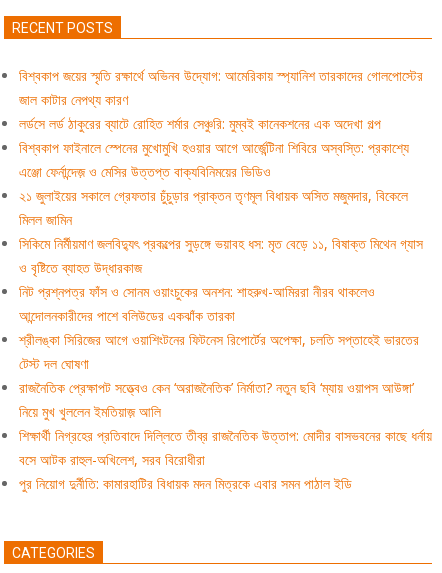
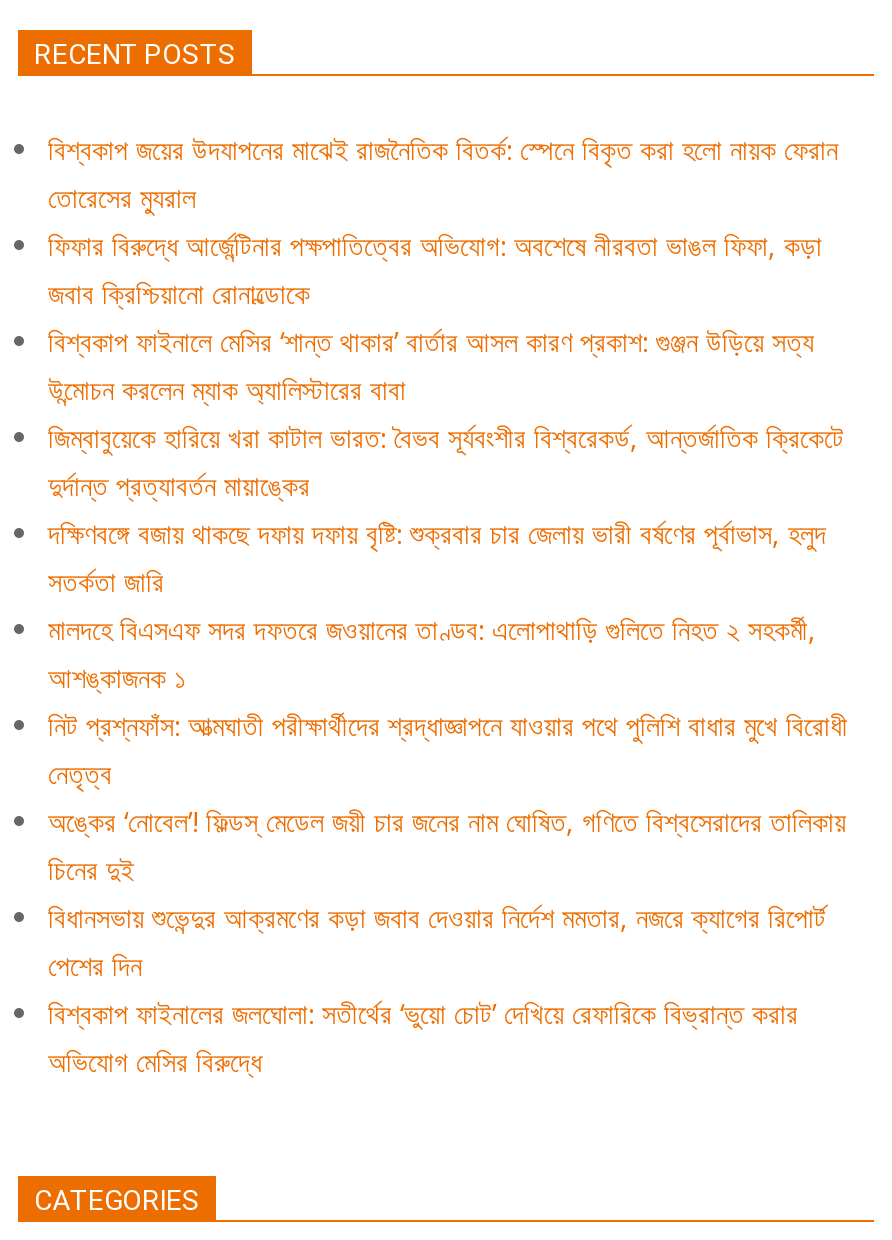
- বিশ্বকাপ জয়ের স্মৃতি রক্ষার্থে অভিনব উদ্যোগ: আমেরিকায় স্প্যানিশ তারকাদের গোলপোস্টের
- জাল কাটার নেপথ্য কারণ
- লর্ডসে লর্ড ঠাকুরের ব্যাটে রোহিত শর্মার সেঞ্চুরি: মুম্বই কানেকশনের এক অদেখা গল্প
- বিশ্বকাপ ফাইনালে স্পেনের মুখোমুখি হওয়ার আগে আর্জেন্টিনা শিবিরে অস্বস্তি: প্রকাশ্যে
- এঞ্জো ফের্নান্দেজ় ও মেসির উত্তপ্ত বাক্যবিনিময়ের ভিডিও
- ২১ জুলাইয়ের সকালে গ্রেফতার চুঁচুড়ার প্রাক্তন তৃণমূল বিধায়ক অসিত মজুমদার, বিকেলে
- মিলল জামিন
- সিকিমে নির্মীয়মাণ জলবিদ্যুৎ প্রকল্পের সুড়ঙ্গে ভয়াবহ ধস: মৃত বেড়ে ১১, বিষাক্ত মিথেন গ্যাস
- ও বৃষ্টিতে ব্যাহত উদ্ধারকাজ
- নিট প্রশ্নপত্র ফাঁস ও সোনম ওয়াংচুকের অনশন: শাহরুখ-আমিররা নীরব থাকলেও
- আন্দোলনকারীদের পাশে বলিউডের একঝাঁক তারকা
- শ্রীলঙ্কা সিরিজের আগে ওয়াশিংটনের ফিটনেস রিপোর্টের অপেক্ষা, চলতি সপ্তাহেই ভারতের
- টেস্ট দল ঘোষণা
- রাজনৈতিক প্রেক্ষাপট সত্ত্বেও কেন ‘অরাজনৈতিক’ নির্মাতা? নতুন ছবি ‘ম্যায় ওয়াপস আউঙ্গা’
- নিয়ে মুখ খুললেন ইমতিয়াজ় আলি
- শিক্ষার্থী নিগ্রহের প্রতিবাদে দিল্লিতে তীব্র রাজনৈতিক উত্তাপ: মোদীর বাসভবনের কাছে ধর্নায়
- বসে আটক রাহুল-অখিলেশ, সরব বিরোধীরা
- পুর নিয়োগ দুর্নীতি: কামারহাটির বিধায়ক মদন মিত্রকে এবার সমন পাঠাল ইডি
+ বিশ্বকাপ জয়ের উদযাপনের মাঝেই রাজনৈতিক বিতর্ক: স্পেনে বিকৃত করা হলো নায়ক ফেরান
+ তোরেসের ম্যুরাল
+ ফিফার বিরুদ্ধে আর্জেন্টিনার পক্ষপাতিত্বের অভিযোগ: অবশেষে নীরবতা ভাঙল ফিফা, কড়া
+ জবাব ক্রিশ্চিয়ানো রোনাল্ডোকে
+ বিশ্বকাপ ফাইনালে মেসির ‘শান্ত থাকার’ বার্তার আসল কারণ প্রকাশ: গুঞ্জন উড়িয়ে সত্য
+ উন্মোচন করলেন ম্যাক অ্যালিস্টারের বাবা
+ জিম্বাবুয়েকে হারিয়ে খরা কাটাল ভারত: বৈভব সূর্যবংশীর বিশ্বরেকর্ড, আন্তর্জাতিক ক্রিকেটে
+ দুর্দান্ত প্রত্যাবর্তন মায়াঙ্কের
+ দক্ষিণবঙ্গে বজায় থাকছে দফায় দফায় বৃষ্টি: শুক্রবার চার জেলায় ভারী বর্ষণের পূর্বাভাস, হলুদ
+ সতর্কতা জারি
+ মালদহে বিএসএফ সদর দফতরে জওয়ানের তাণ্ডব: এলোপাথাড়ি গুলিতে নিহত ২ সহকর্মী,
+ আশঙ্কাজনক ১
+ নিট প্রশ্নফাঁস: আত্মঘাতী পরীক্ষার্থীদের শ্রদ্ধাজ্ঞাপনে যাওয়ার পথে পুলিশি বাধার মুখে বিরোধী
+ নেতৃত্ব
+ অঙ্কের ‘নোবেল’! ফিল্ডস্‌ মেডেল জয়ী চার জনের নাম ঘোষিত, গণিতে বিশ্বসেরাদের তালিকায়
+ চিনের দুই
+ বিধানসভায় শুভেন্দুর আক্রমণের কড়া জবাব দেওয়ার নির্দেশ মমতার, নজরে ক্যাগের রিপোর্ট
+ পেশের দিন
+ বিশ্বকাপ ফাইনালের জলঘোলা: সতীর্থের ‘ভুয়ো চোট’ দেখিয়ে রেফারিকে বিভ্রান্ত করার
+ অভিযোগ মেসির বিরুদ্ধে
